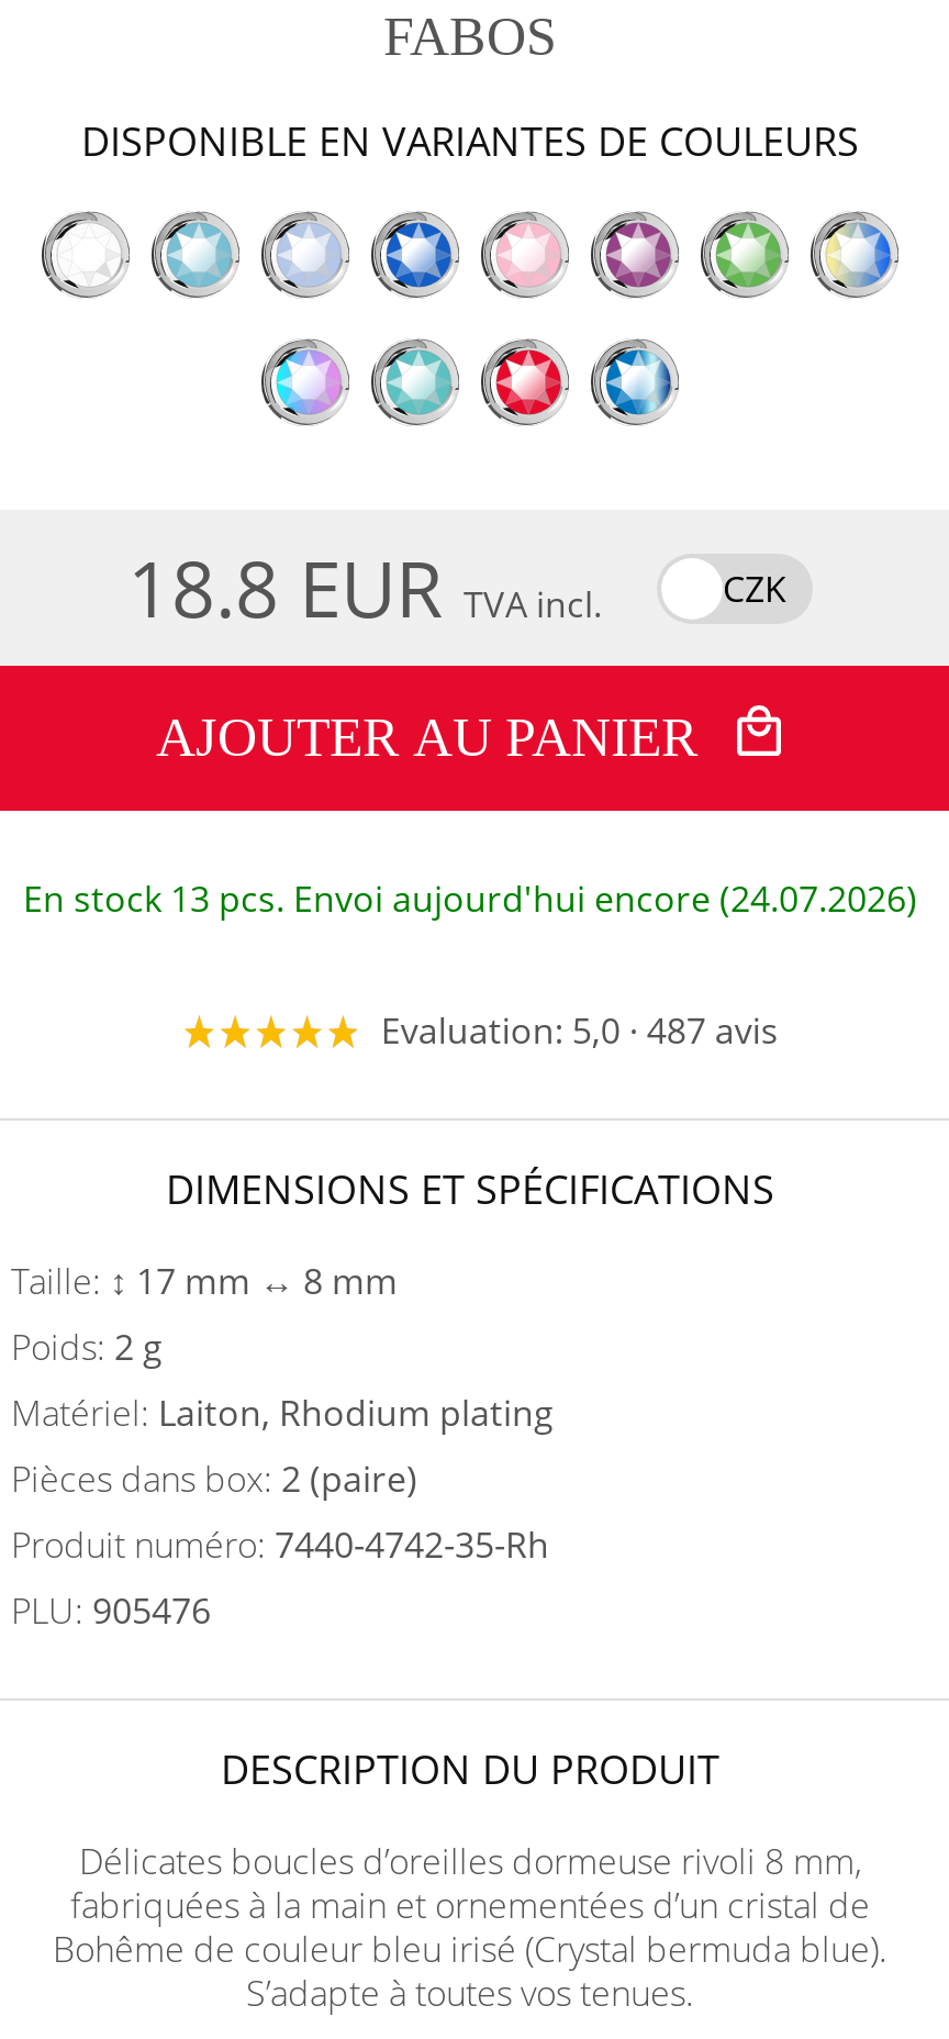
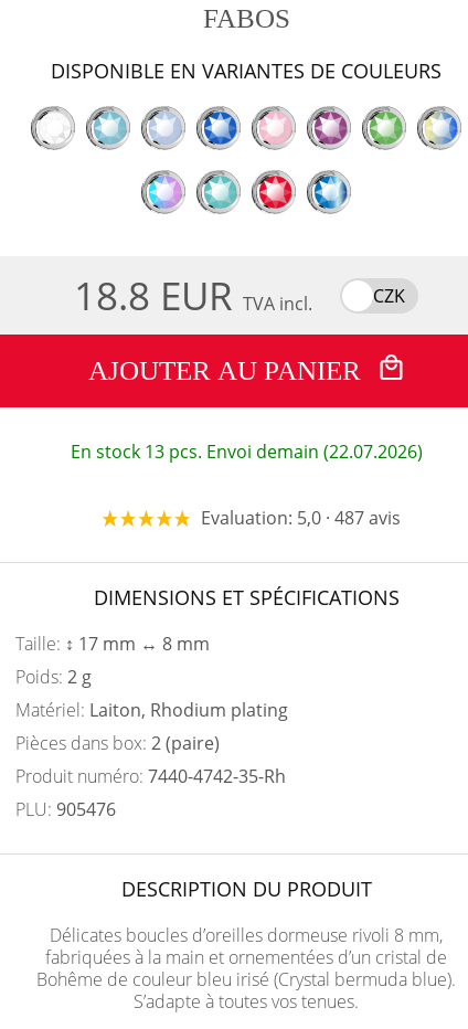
- En stock 13 pcs. Envoi aujourd'hui encore (24.07.2026)
+ En stock 13 pcs. Envoi demain (22.07.2026)
